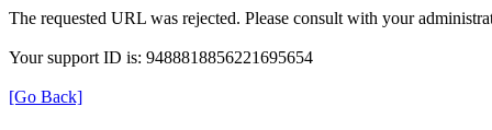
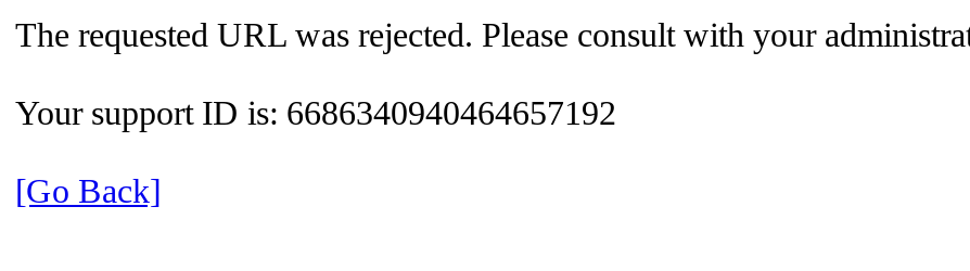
- Your support ID is: 9488818856221695654
+ Your support ID is: 6686340940464657192
